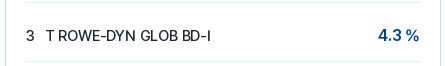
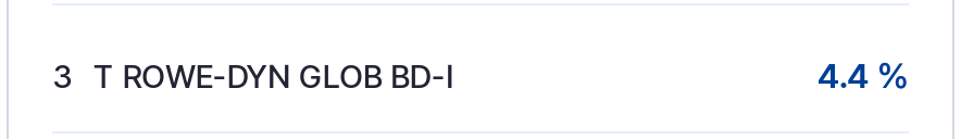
- 4.3 %
+ 4.4 %
